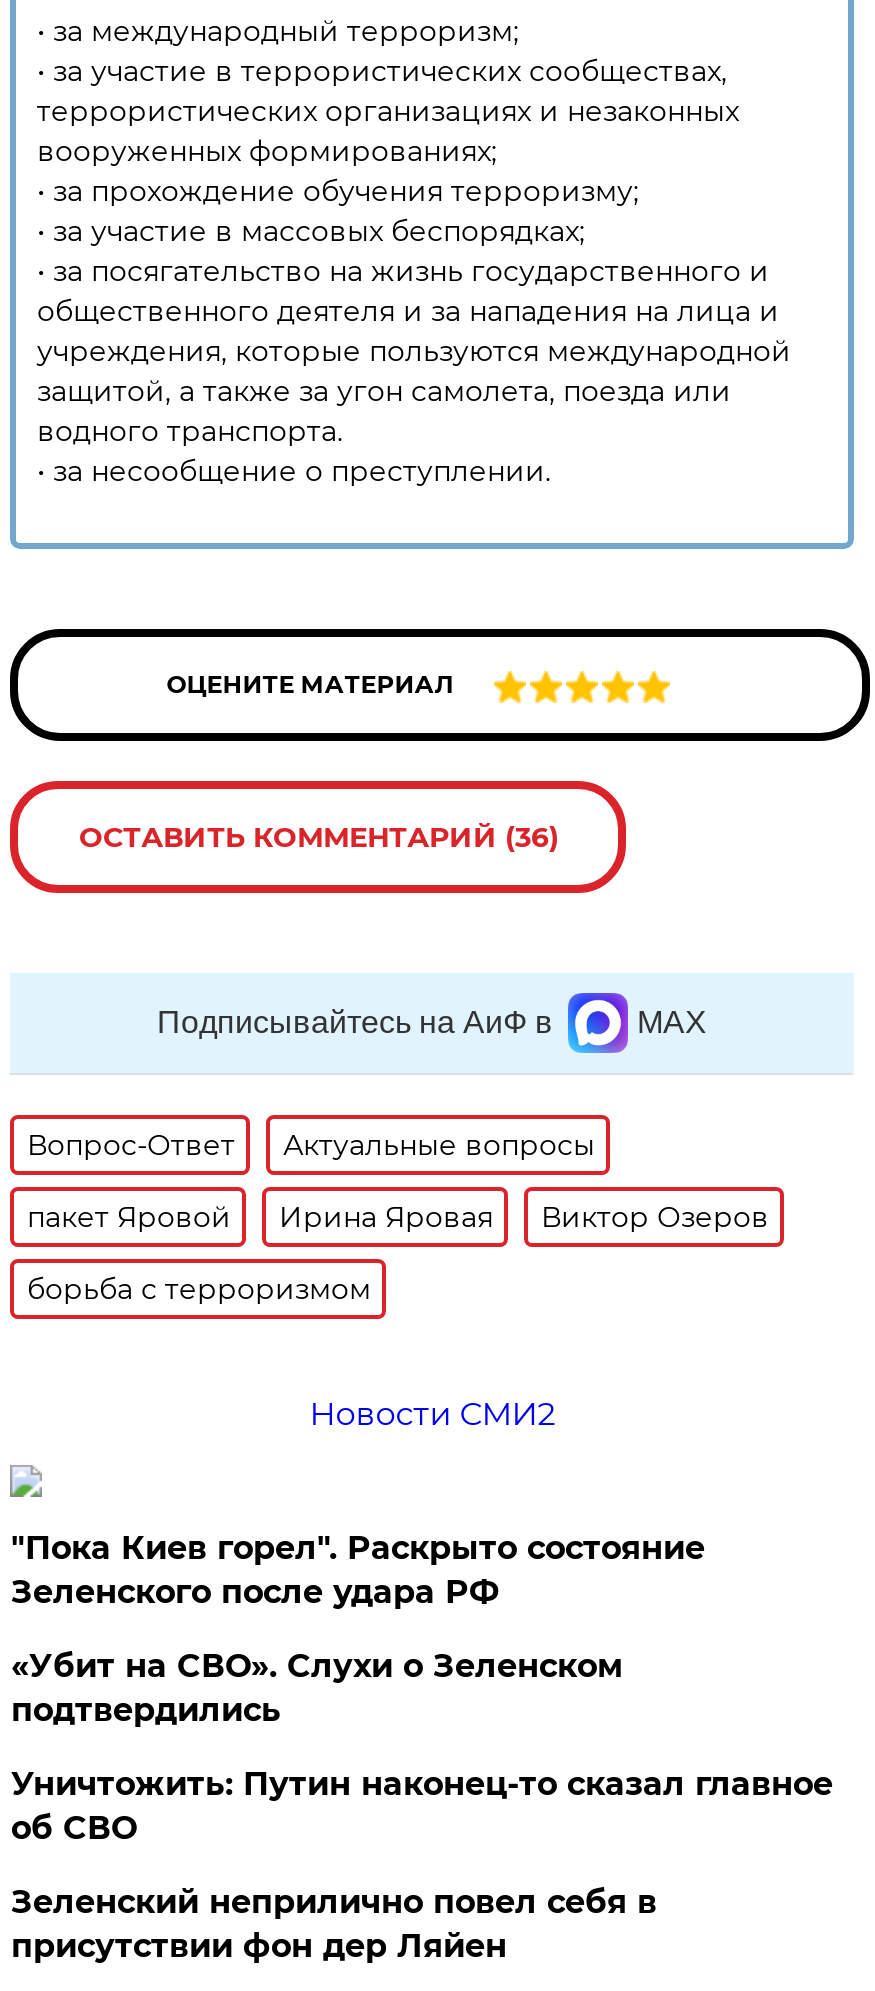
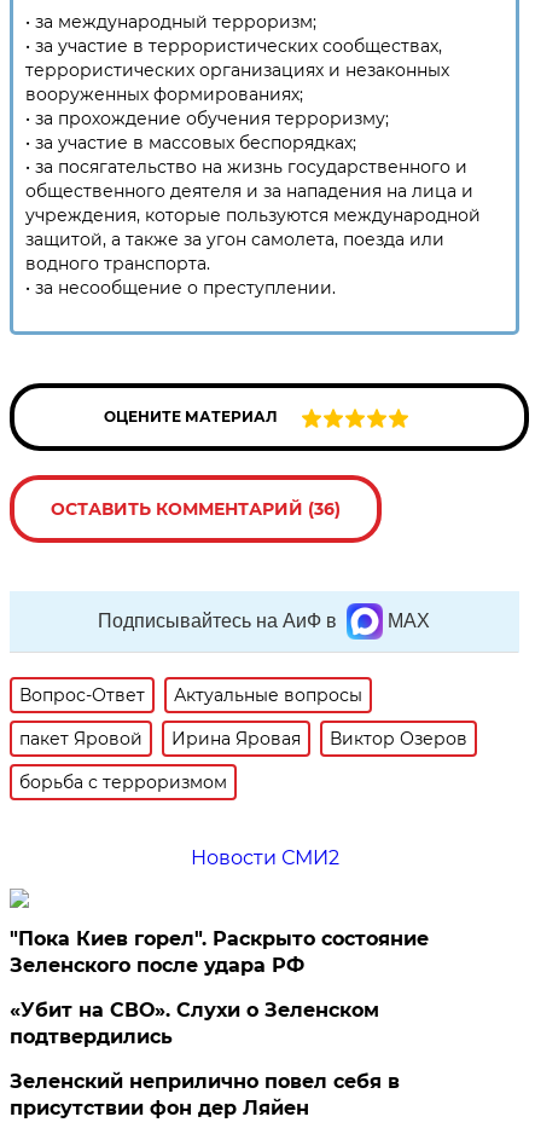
- Уничтожить: Путин наконец-то сказал главное
- об СВО
